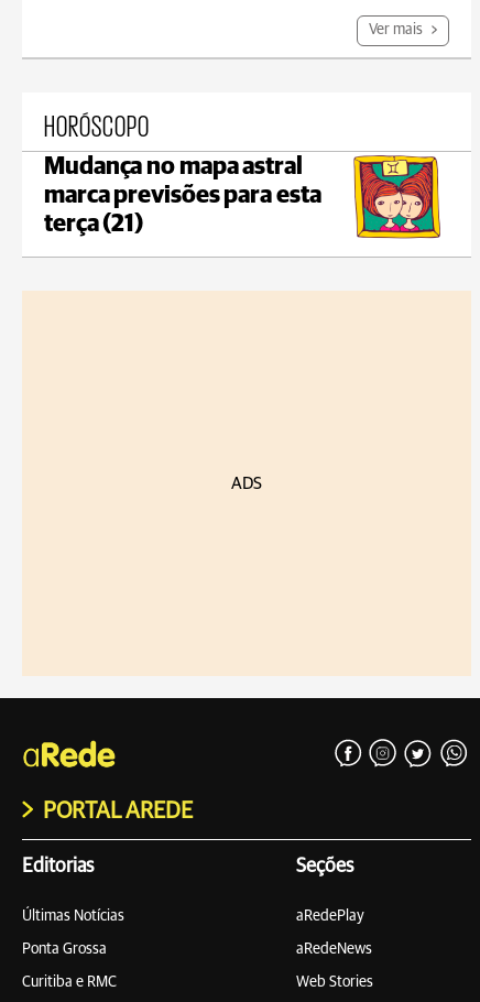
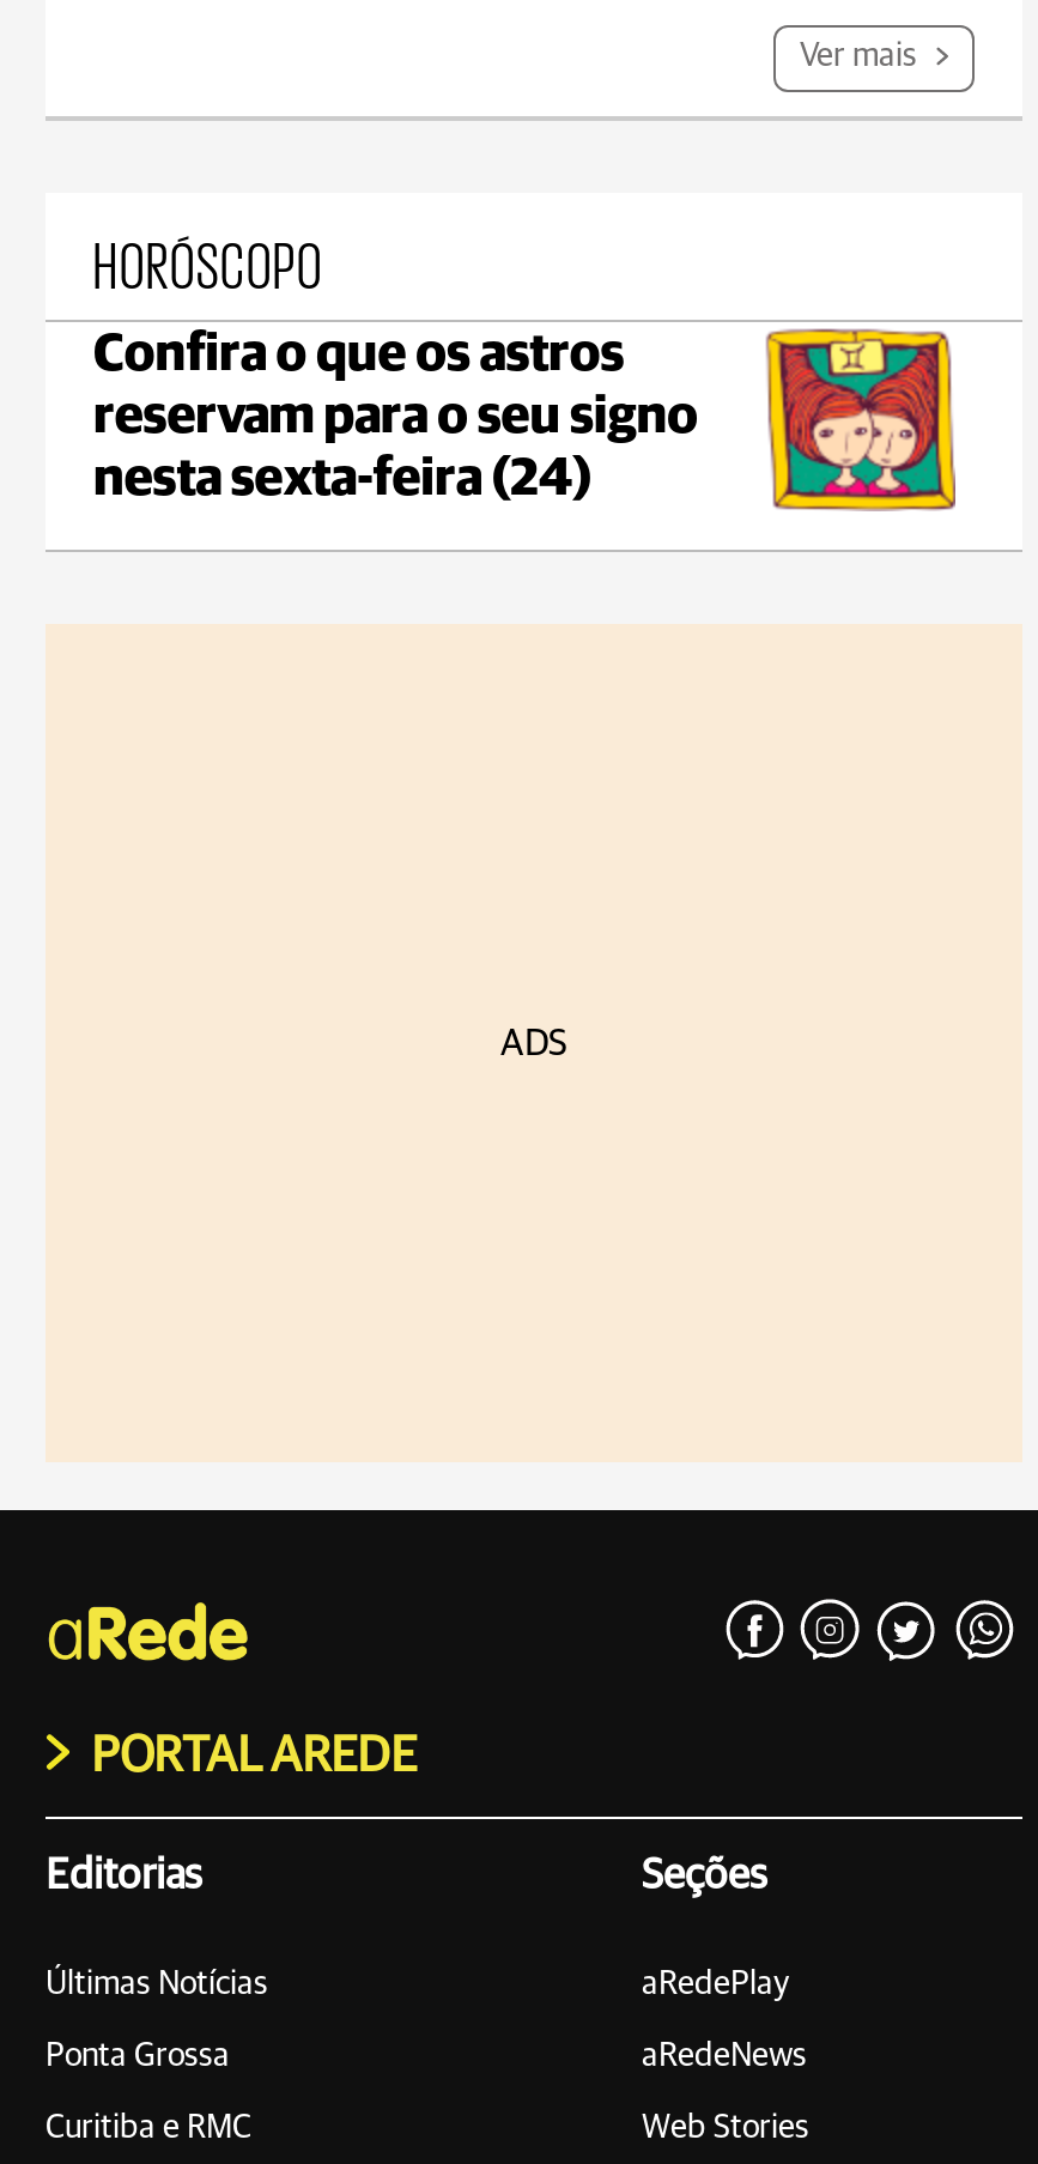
- Mudança no mapa astral
- marca previsões para esta
- terça (21)
+ Confira o que os astros
+ reservam para o seu signo
+ nesta sexta-feira (24)
